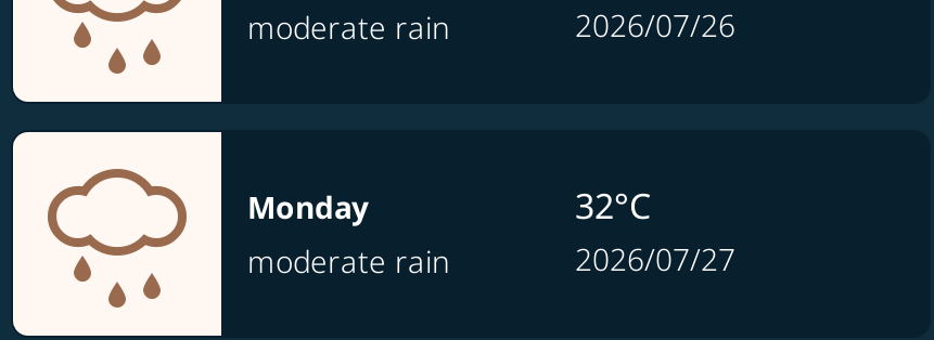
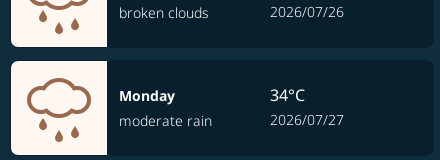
- moderate rain
+ broken clouds

- 32°C
+ 34°C
